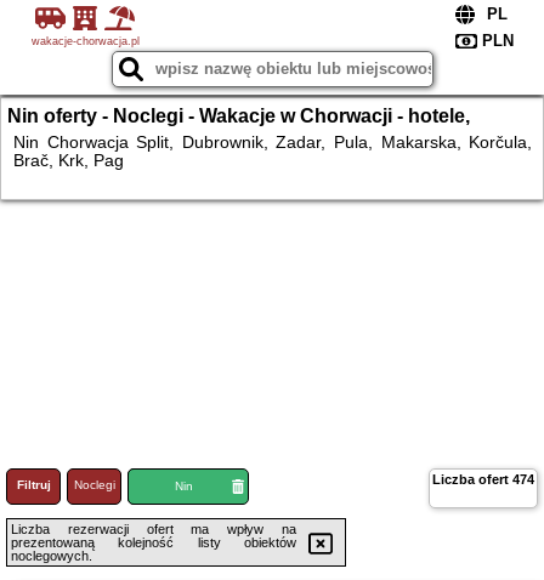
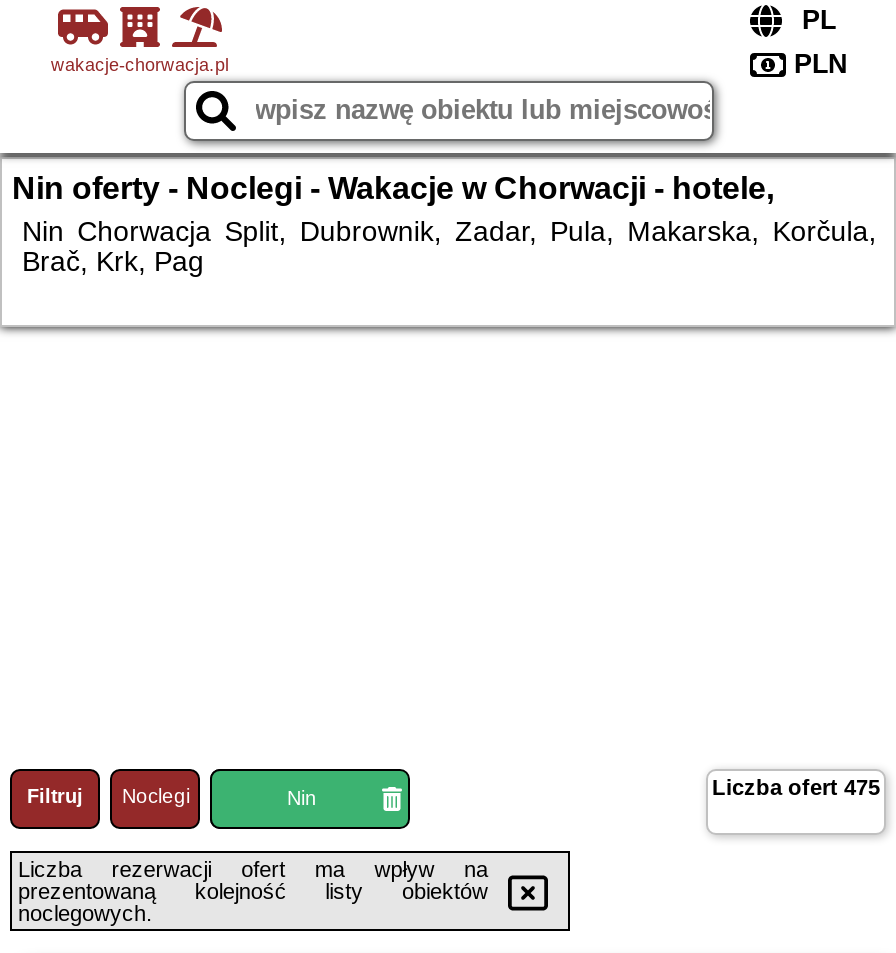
- Liczba ofert 474
+ Liczba ofert 475
